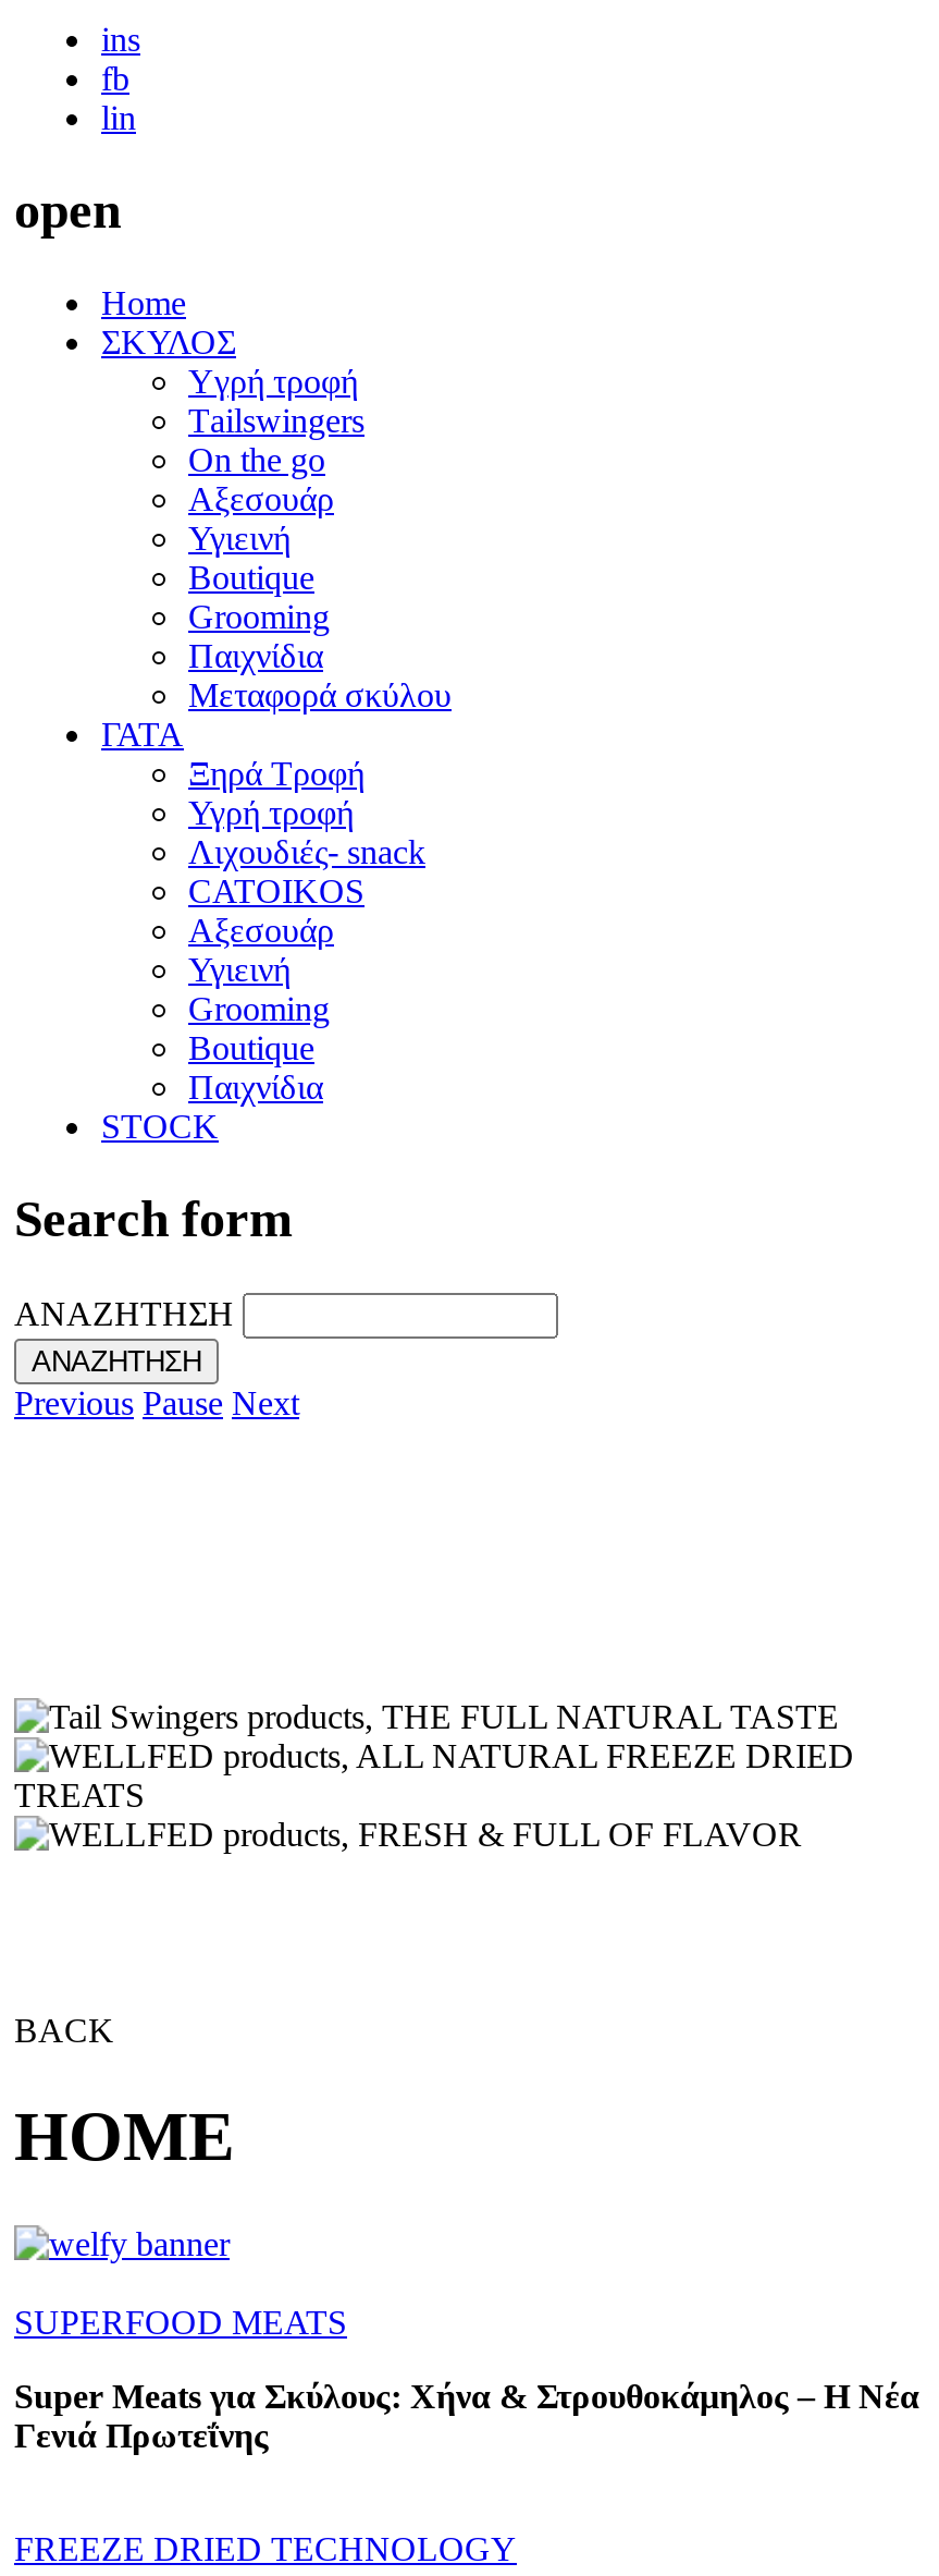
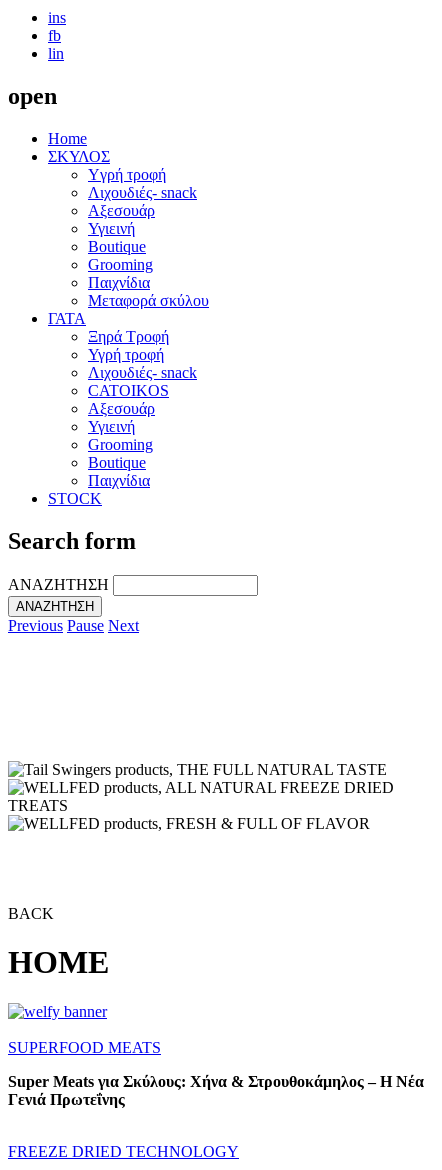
- Τailswingers
- On the go
+ Λιχουδιές- snack
